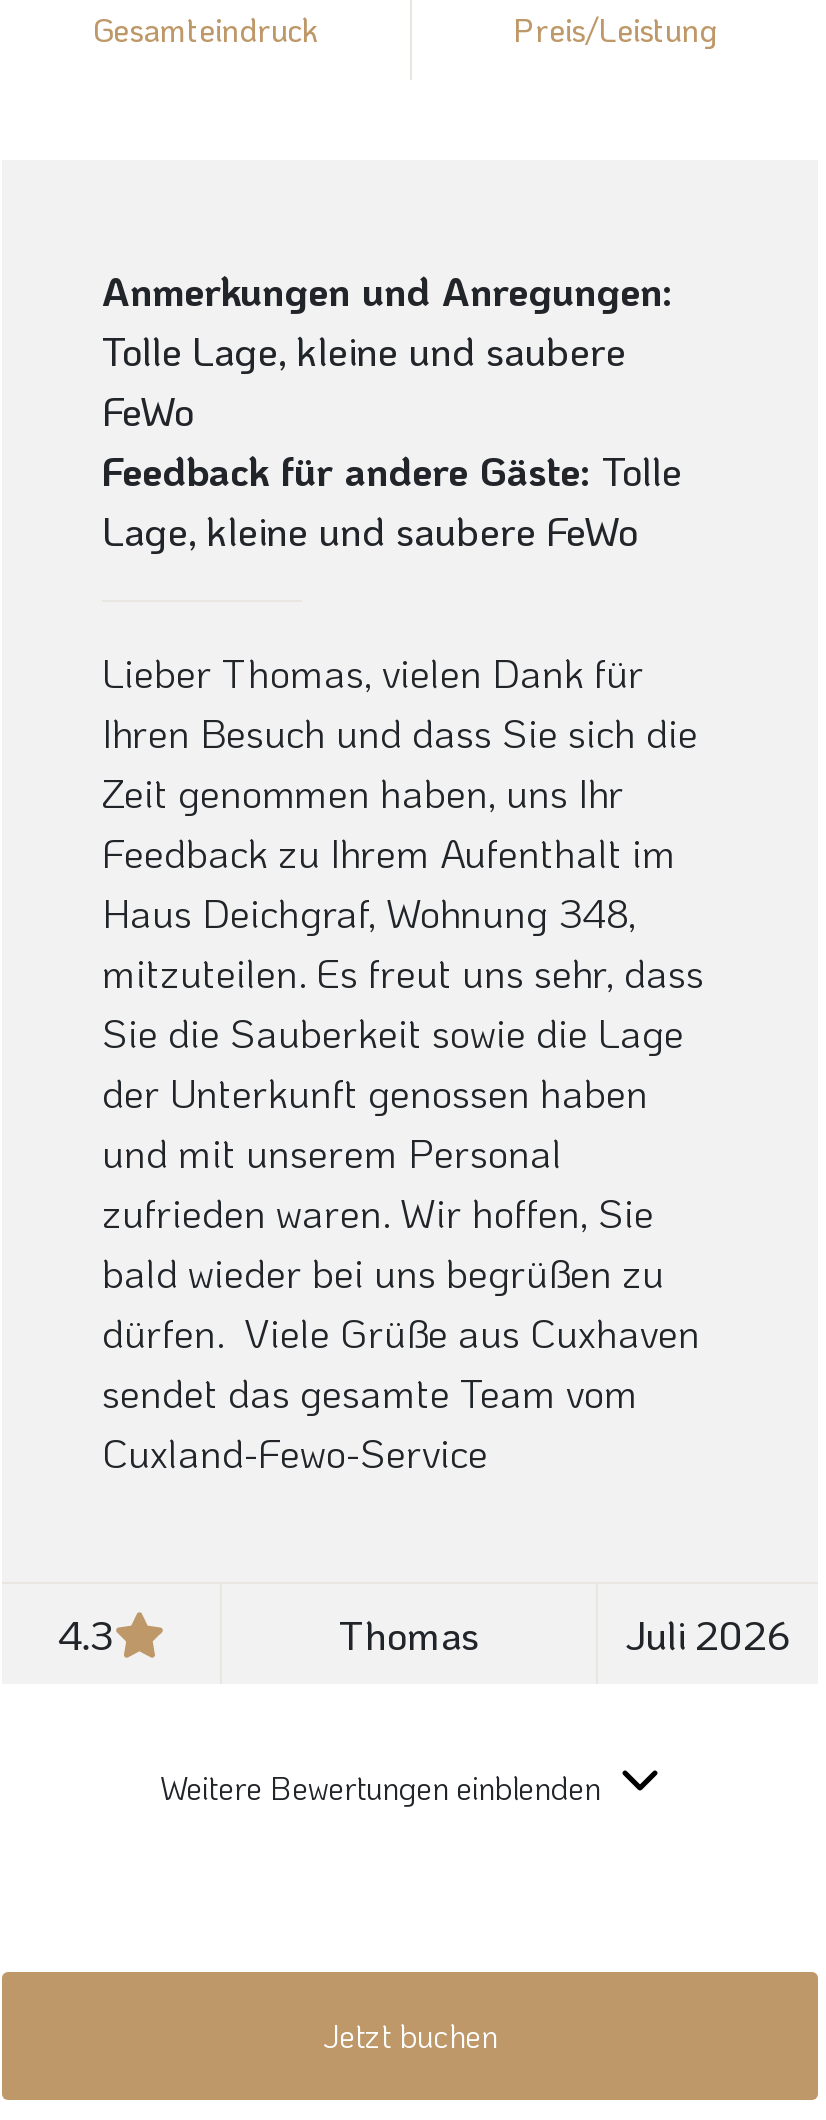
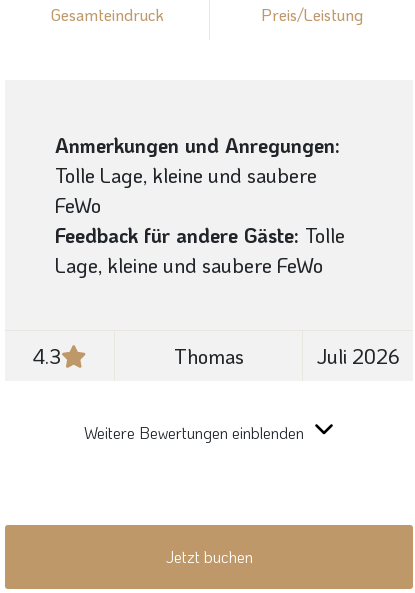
- Lieber Thomas, vielen Dank für
- Ihren Besuch und dass Sie sich die
- Zeit genommen haben, uns Ihr
- Feedback zu Ihrem Aufenthalt im
- Haus Deichgraf, Wohnung 348,
- mitzuteilen. Es freut uns sehr, dass
- Sie die Sauberkeit sowie die Lage
- der Unterkunft genossen haben
- und mit unserem Personal
- zufrieden waren. Wir hoffen, Sie
- bald wieder bei uns begrüßen zu
- dürfen. Viele Grüße aus Cuxhaven
- sendet das gesamte Team vom
- Cuxland-Fewo-Service
